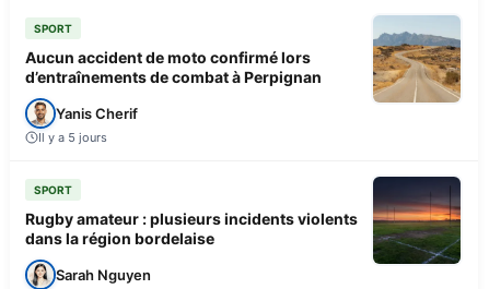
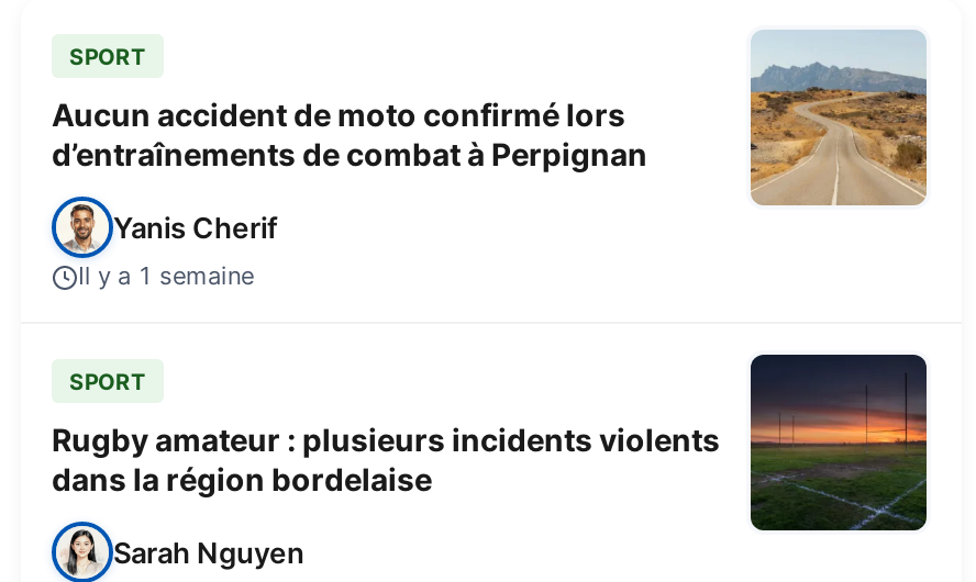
- Il y a 5 jours
+ Il y a 1 semaine
